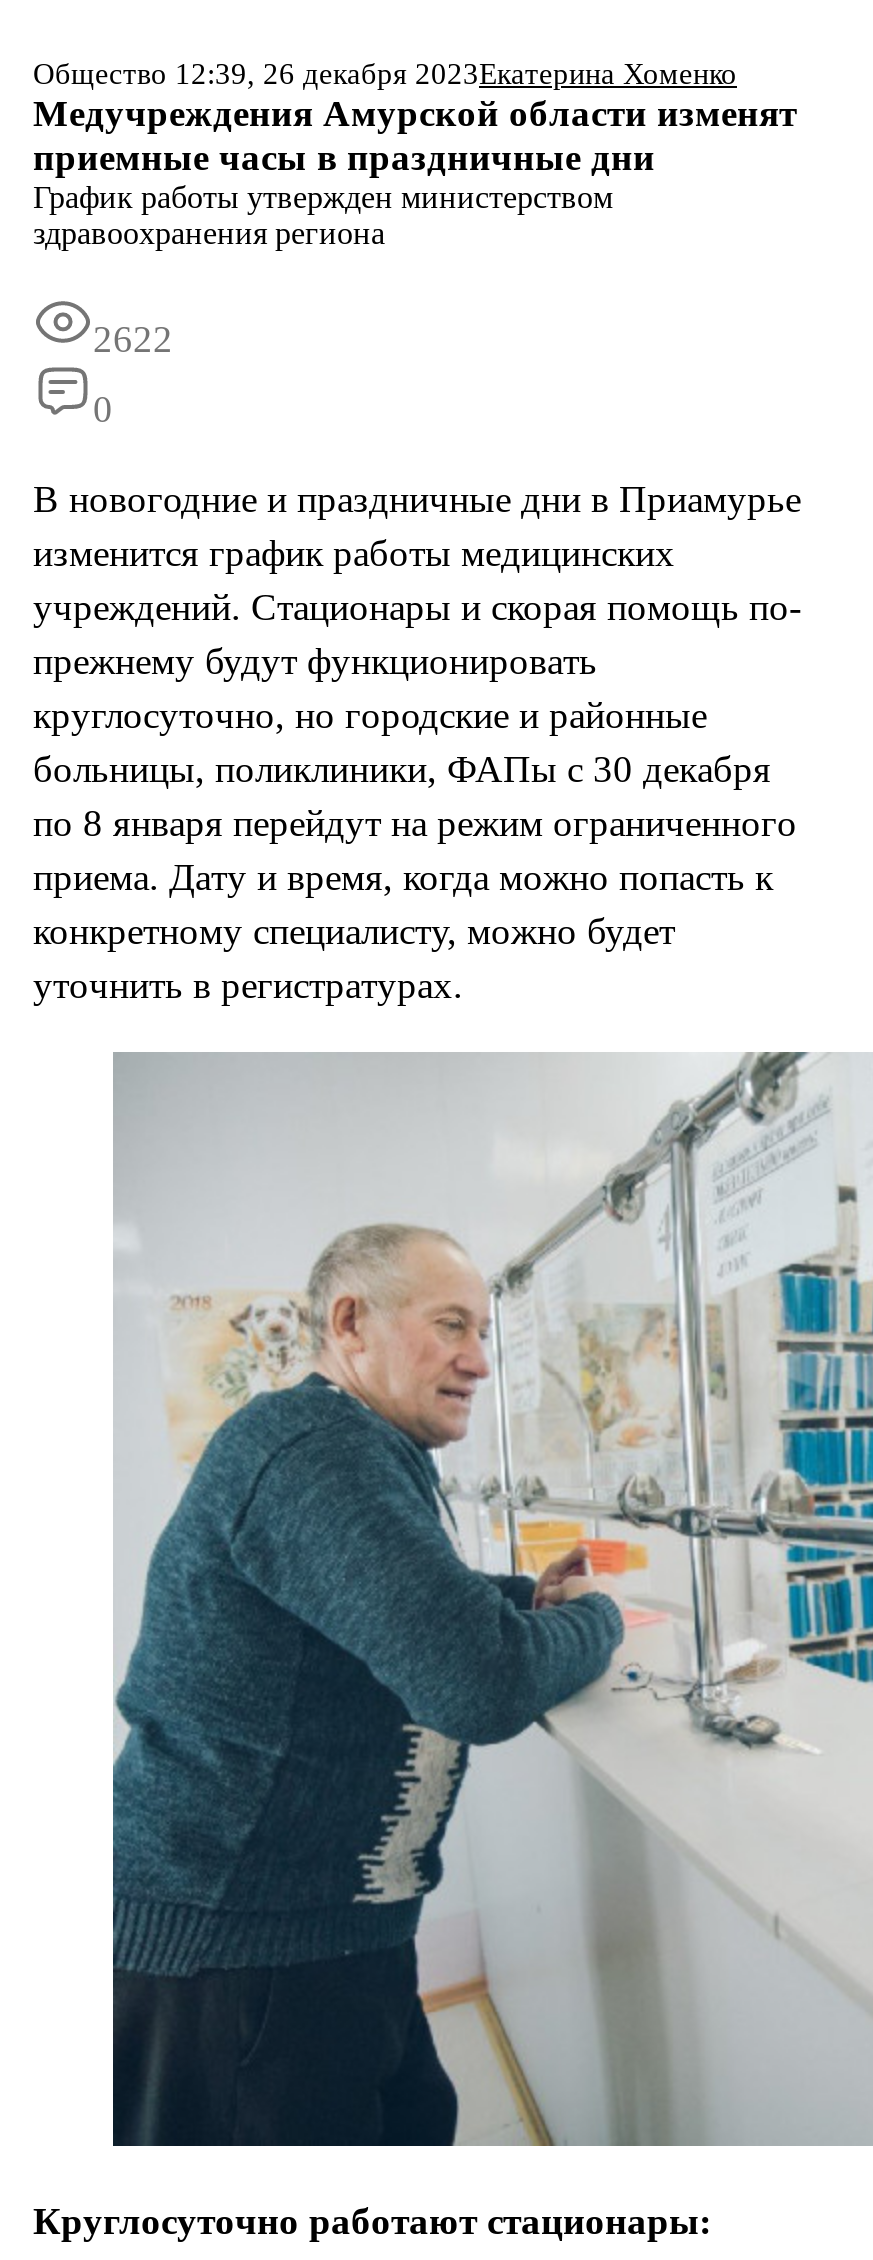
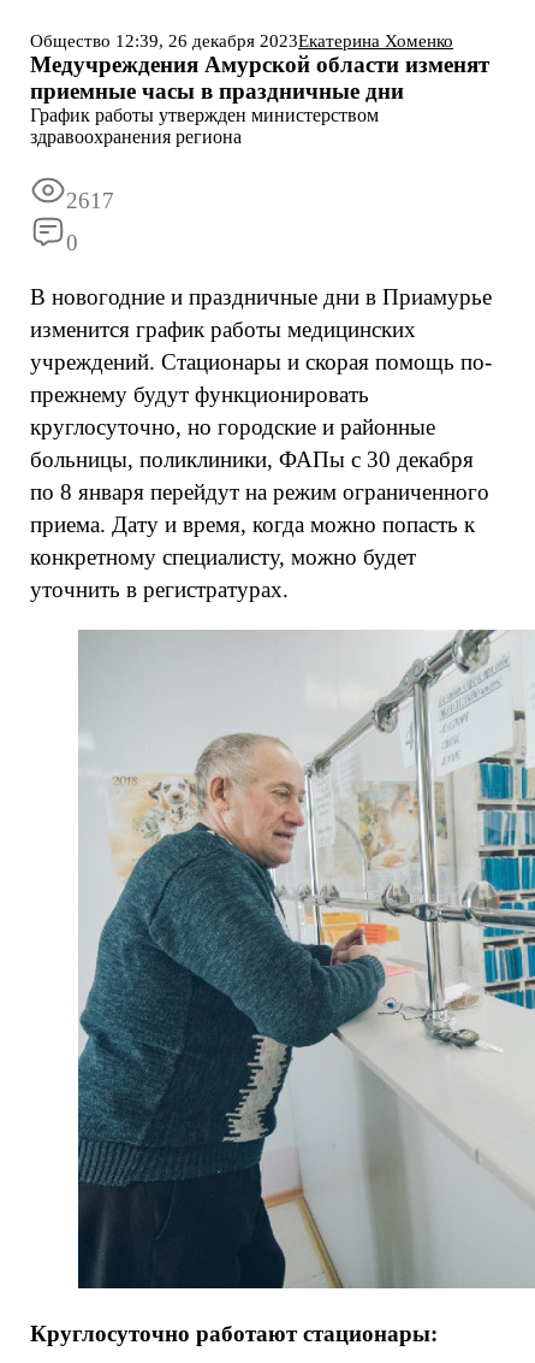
- 2622
+ 2617
